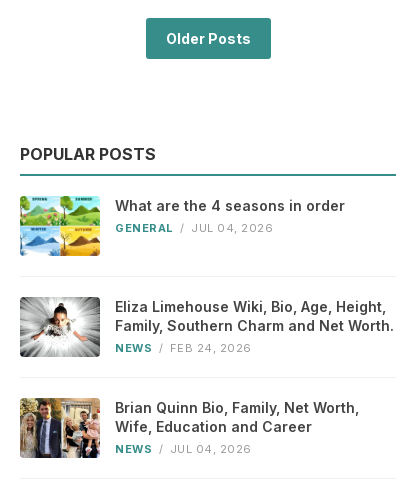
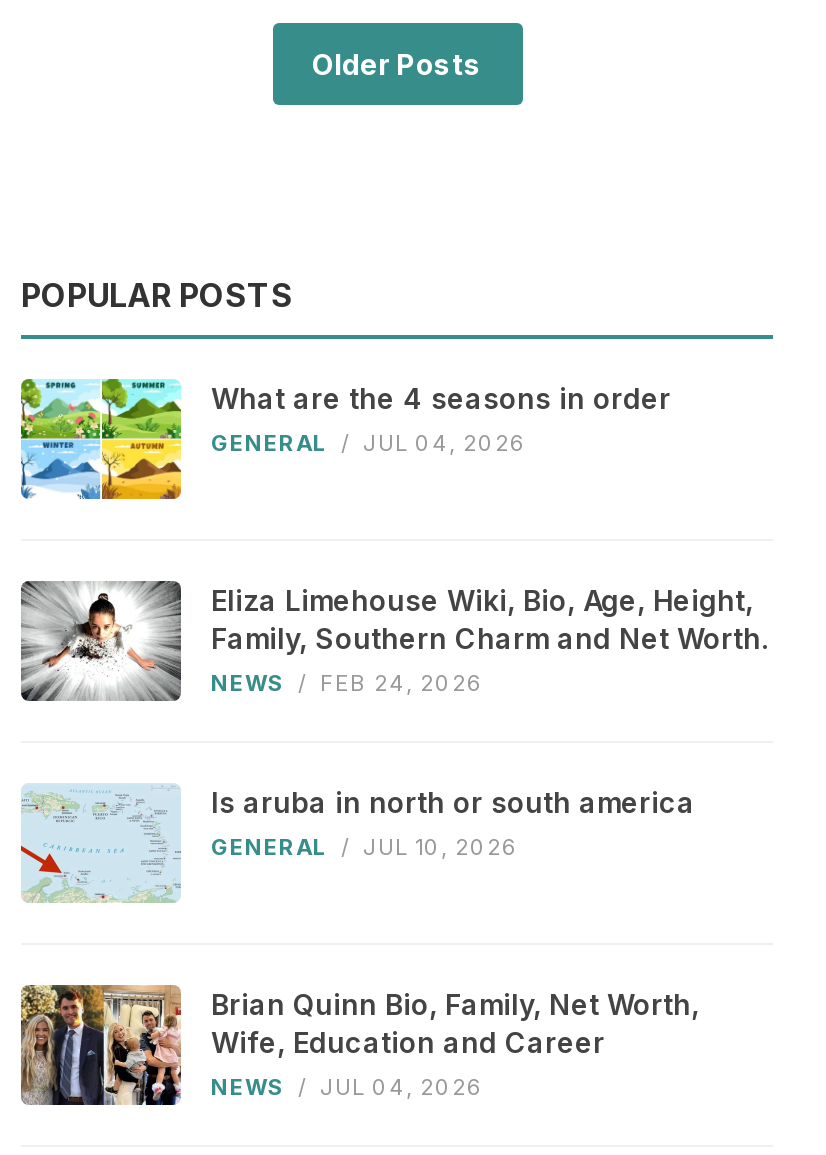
+ [image]
+ Is aruba in north or south america
+ GENERAL / JUL 10, 2026
